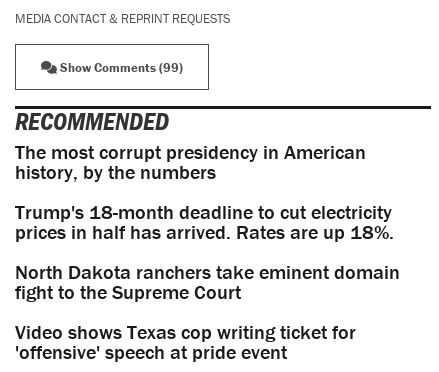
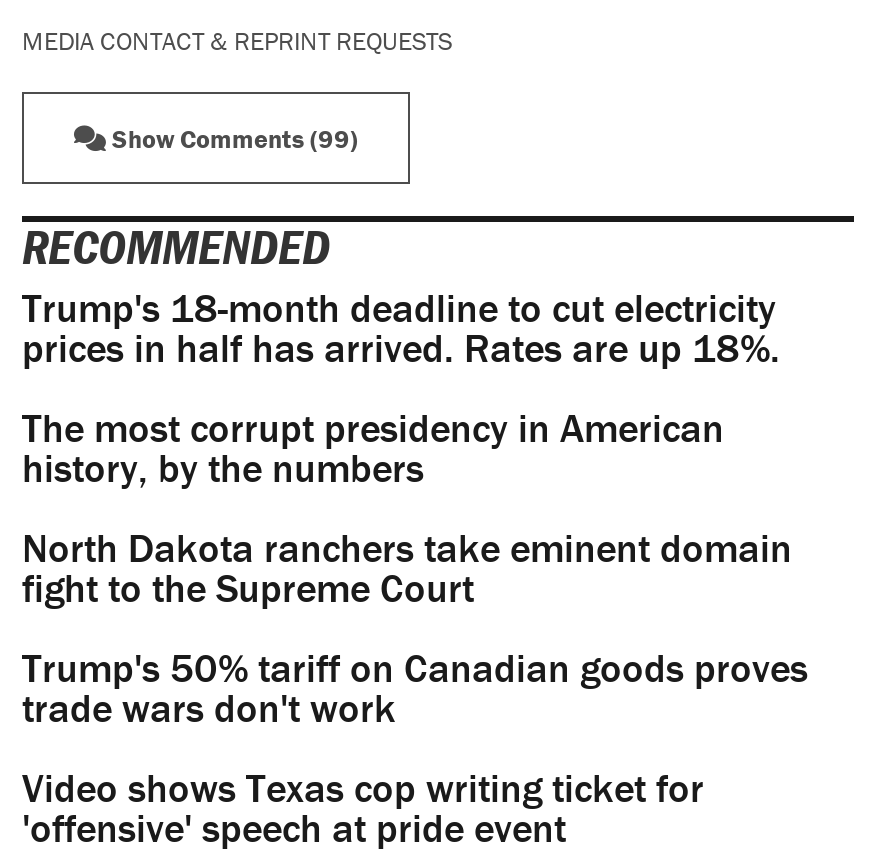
moved up: Trump's 18-month deadline to cut electricity | prices in half has arrived. Rates are up 18%.

+ Trump's 50% tariff on Canadian goods proves
+ trade wars don't work
